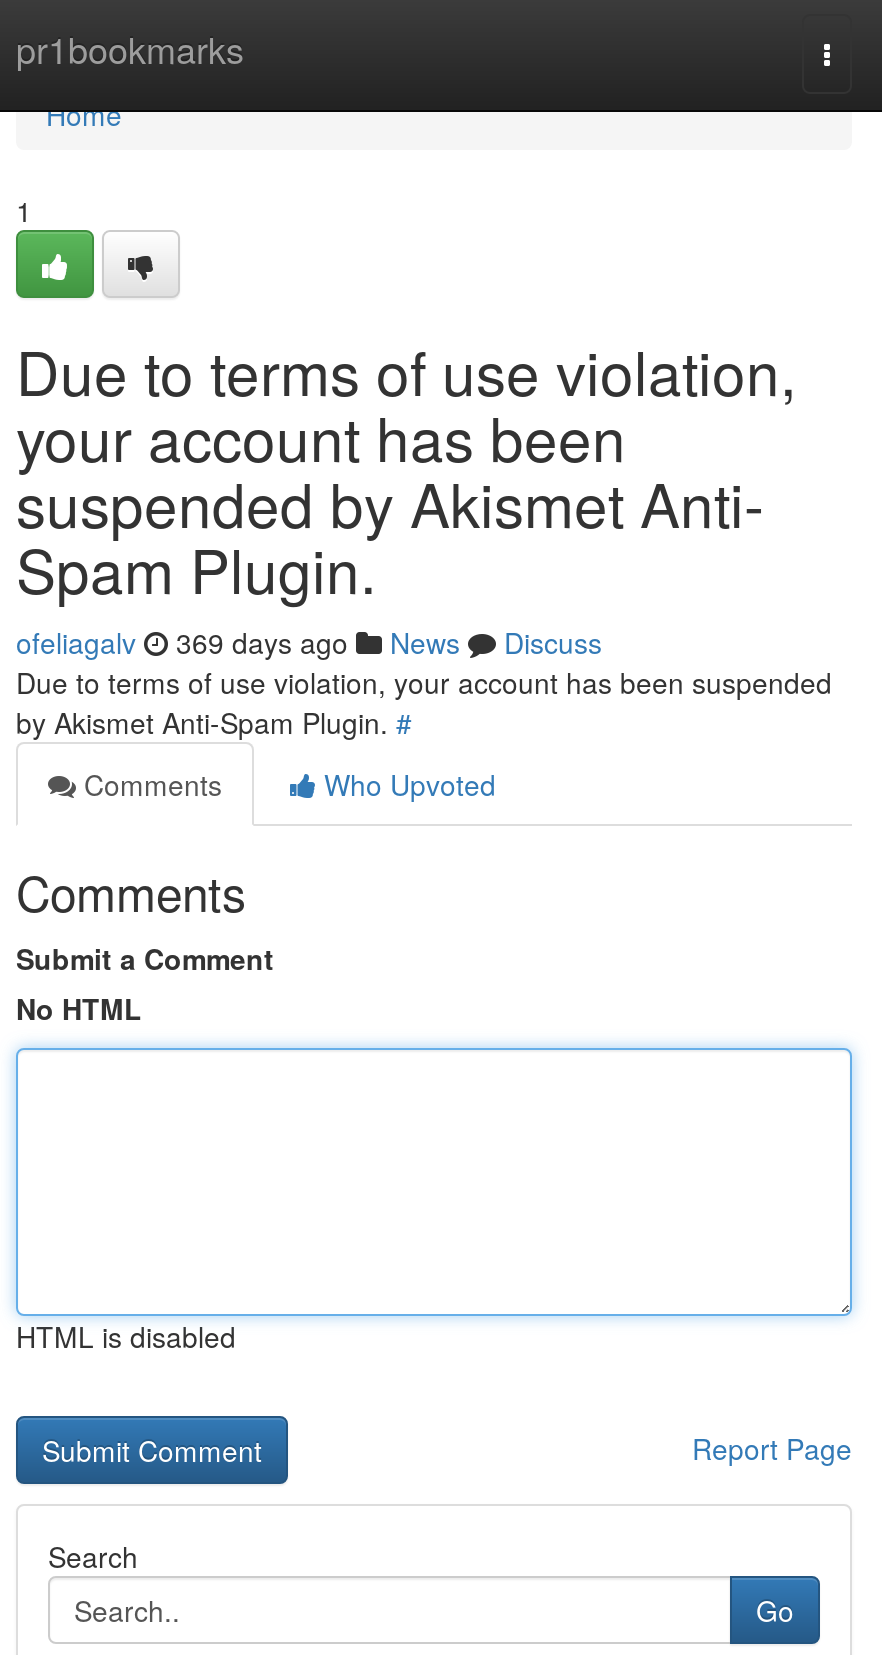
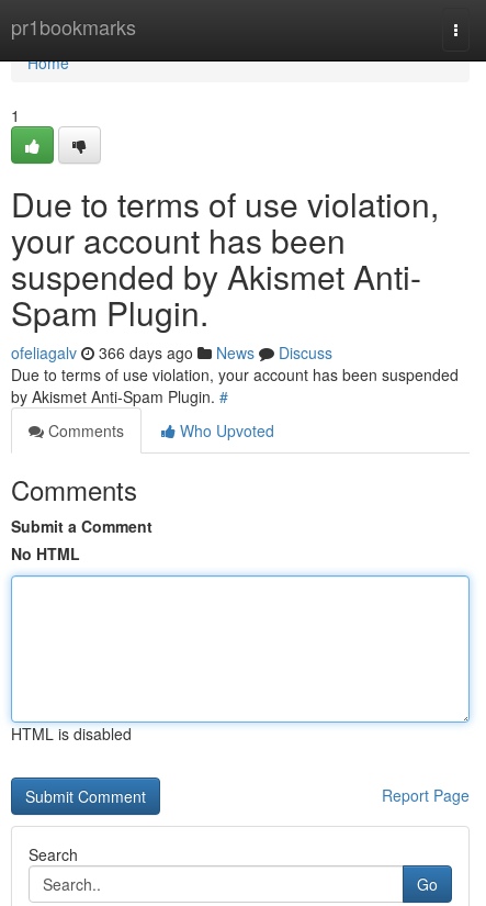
- ofeliagalv 369 days ago News Discuss
+ ofeliagalv 366 days ago News Discuss
